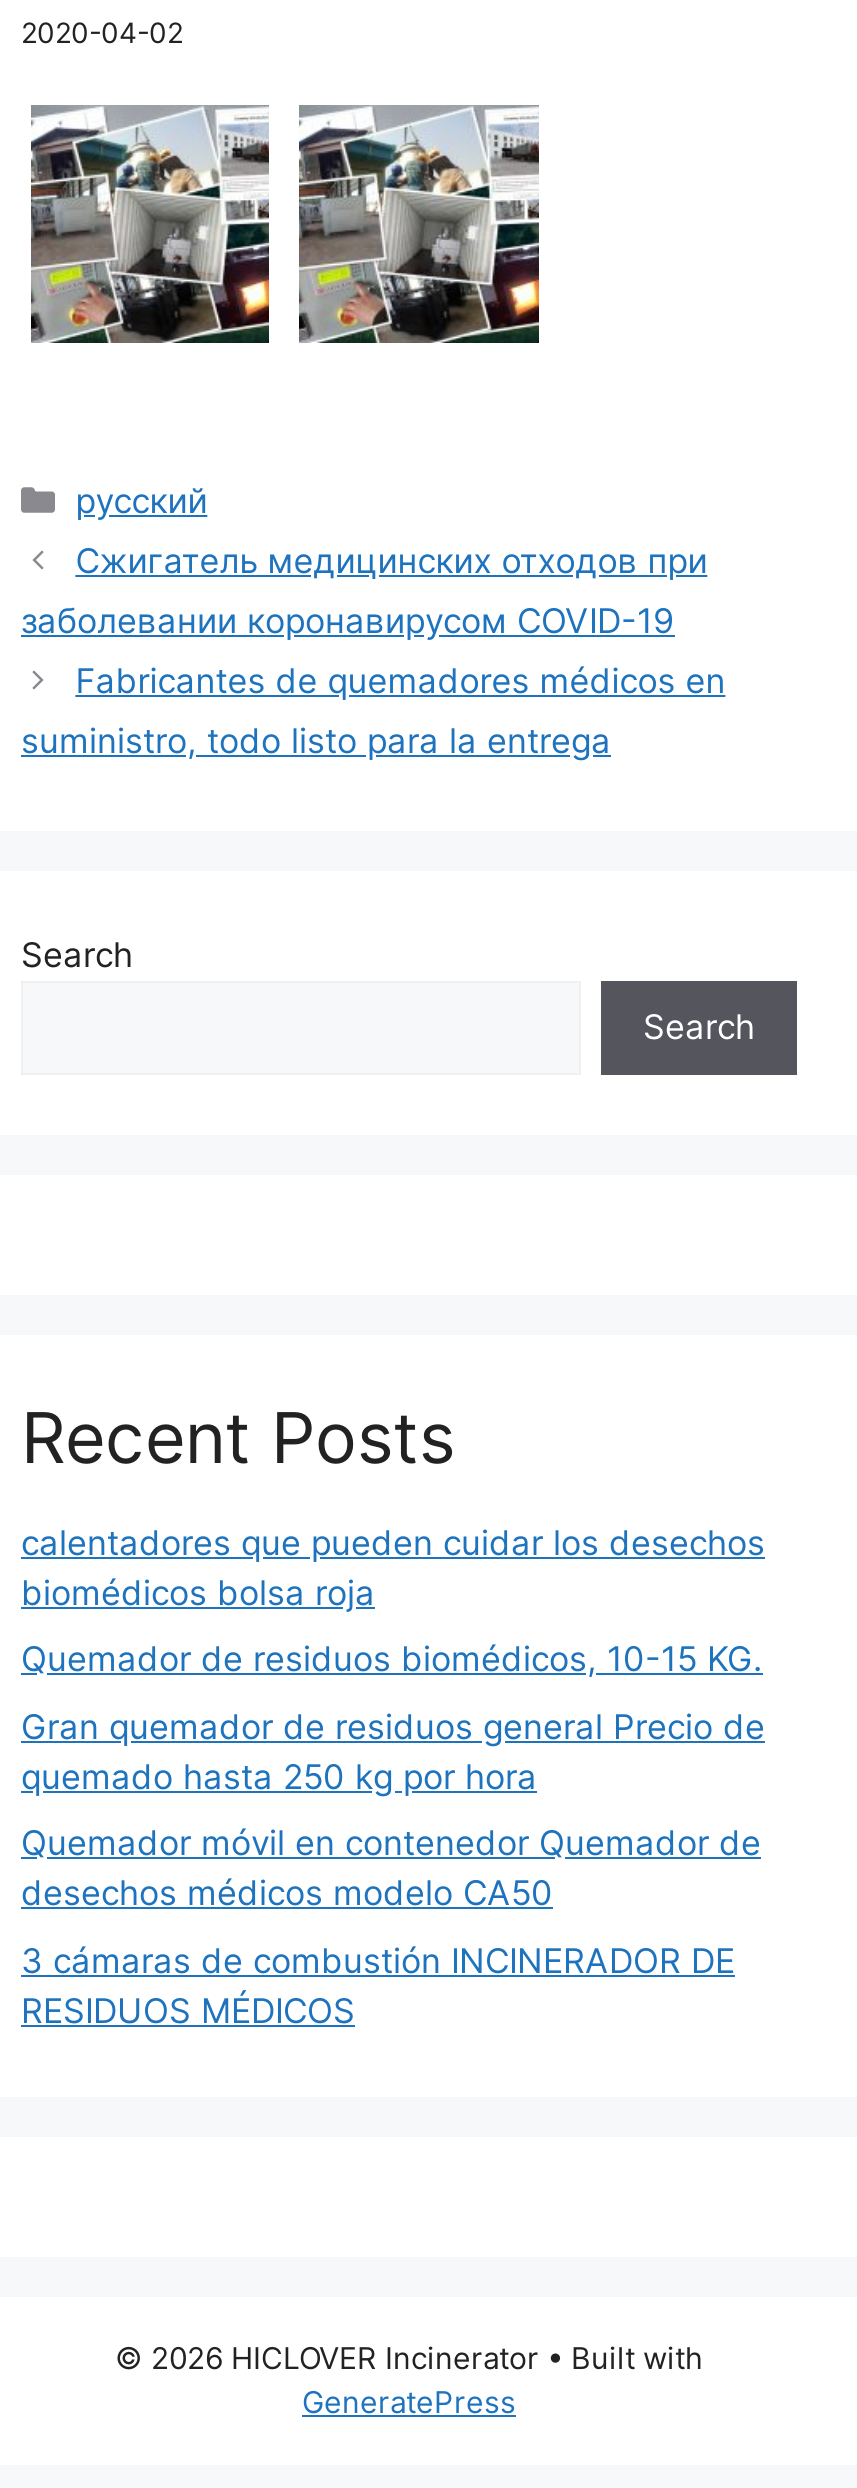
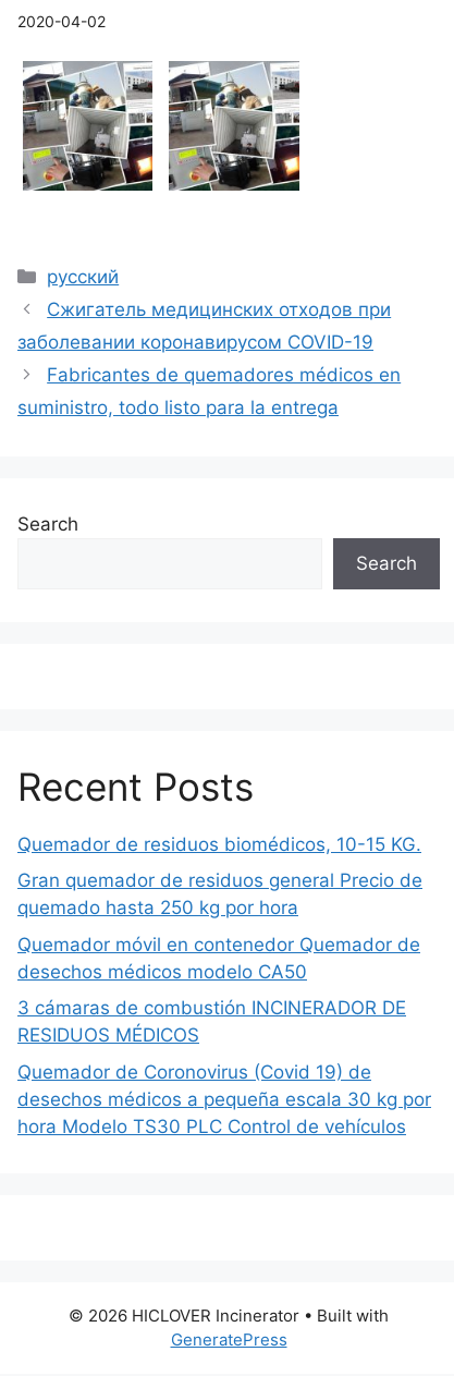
- calentadores que pueden cuidar los desechos
- biomédicos bolsa roja

moved up: Quemador de residuos biomédicos, 10-15 KG. | Gran quemador de residuos general Precio de | quemado hasta 250 kg por hora | Quemador móvil en contenedor Quemador de | desechos médicos modelo CA50 | 3 cámaras de combustión INCINERADOR DE | RESIDUOS MÉDICOS

+ Quemador de Coronovirus (Covid 19) de
+ desechos médicos a pequeña escala 30 kg por
+ hora Modelo TS30 PLC Control de vehículos
